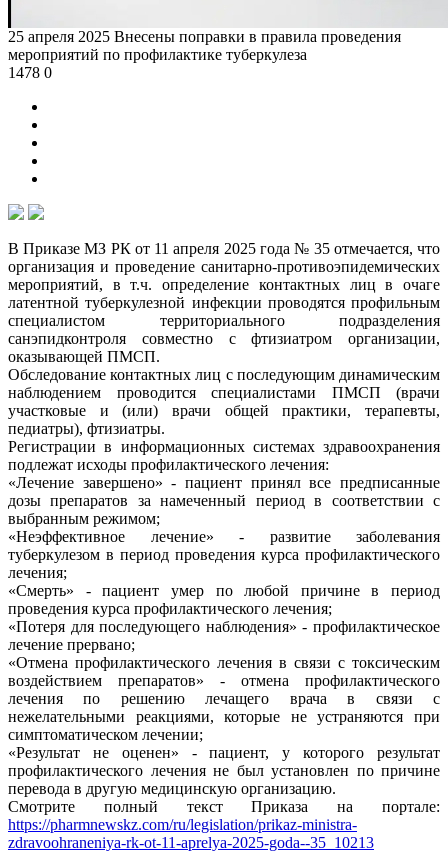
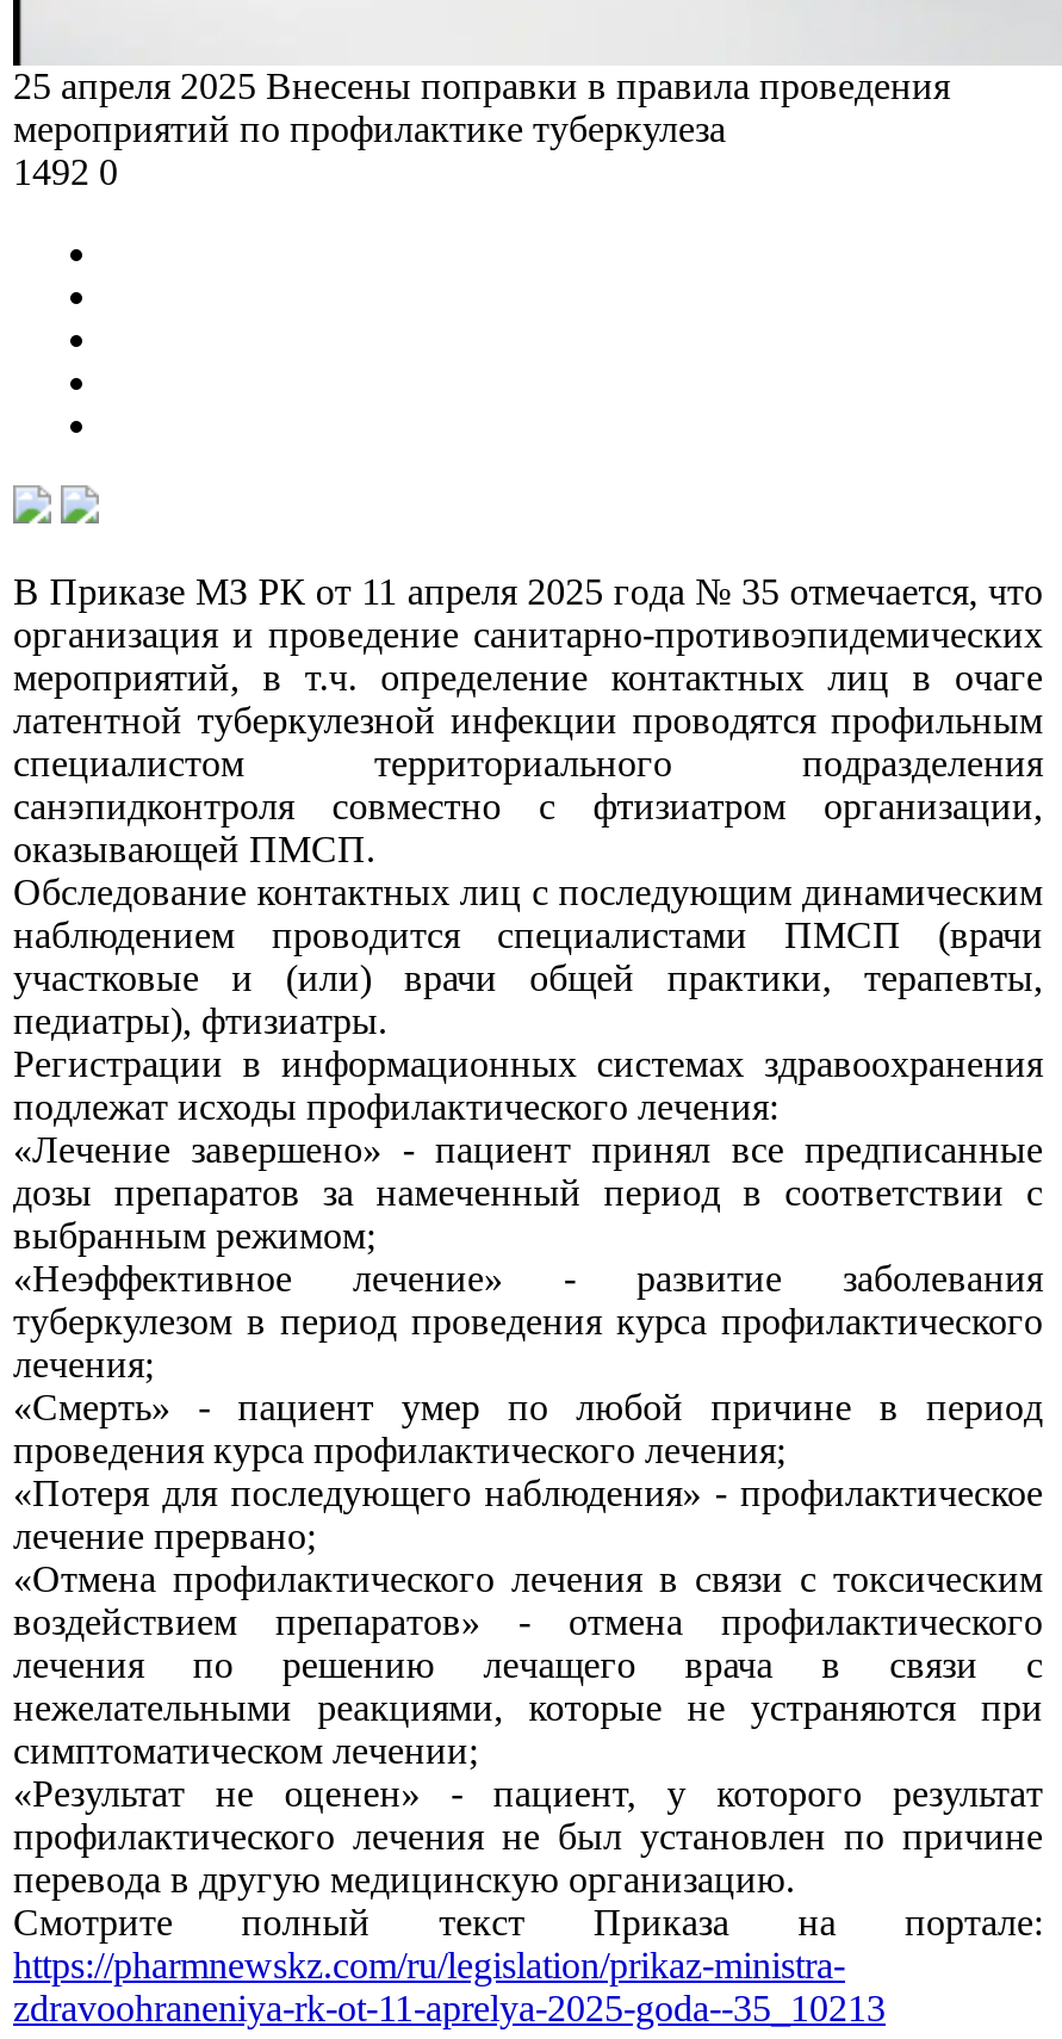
- 1478 0
+ 1492 0
